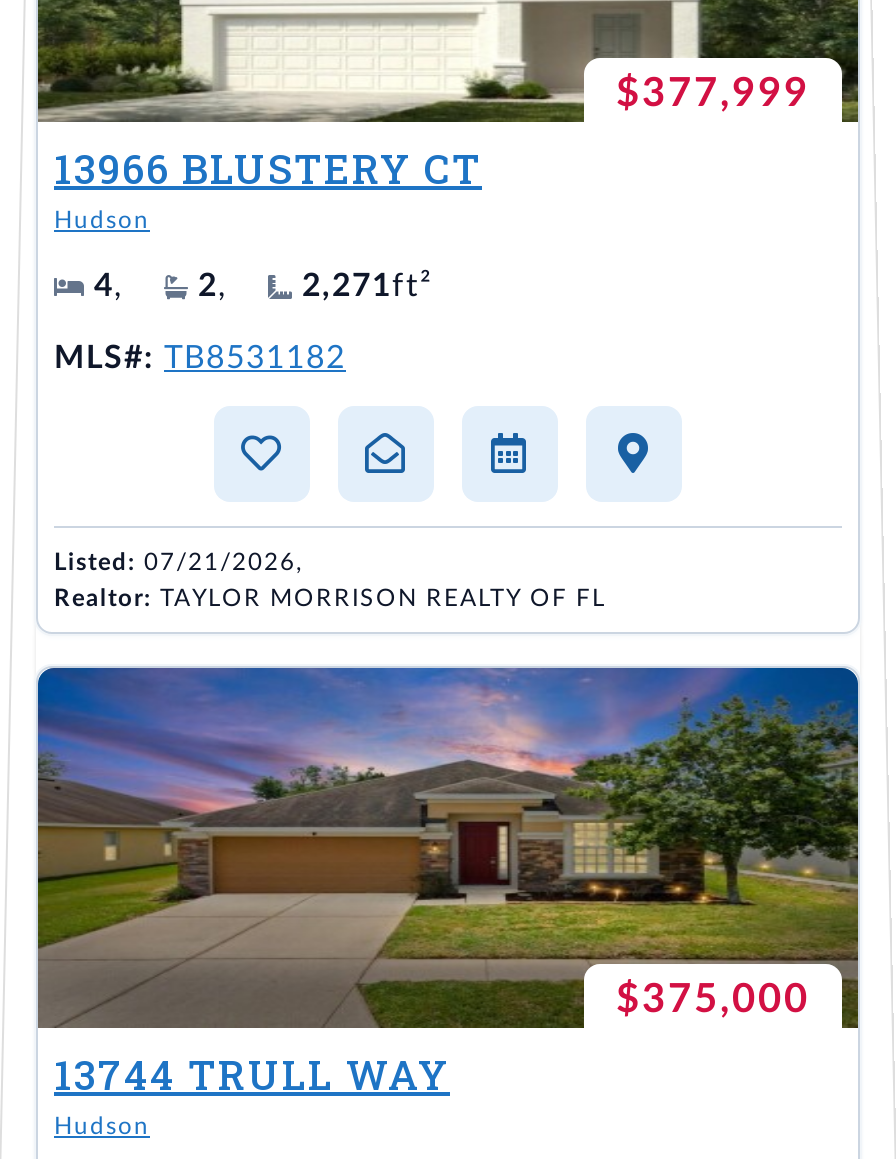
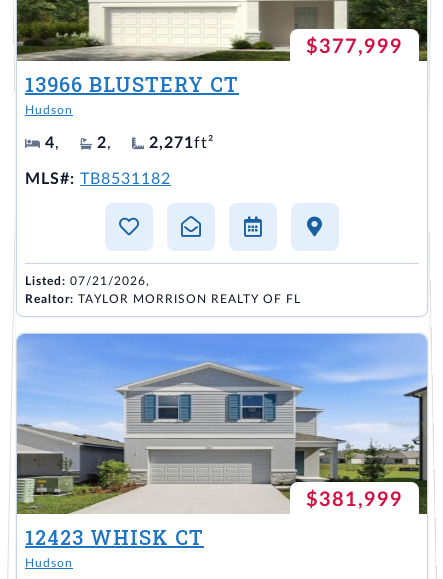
- [image]
- $375,000
+ [image]
+ $381,999

- 13744 TRULL WAY
+ 12423 WHISK CT
